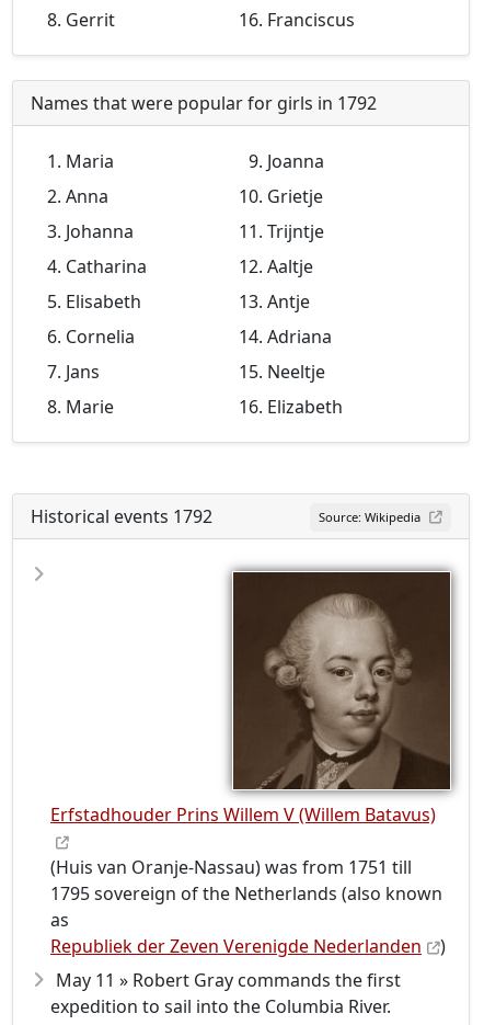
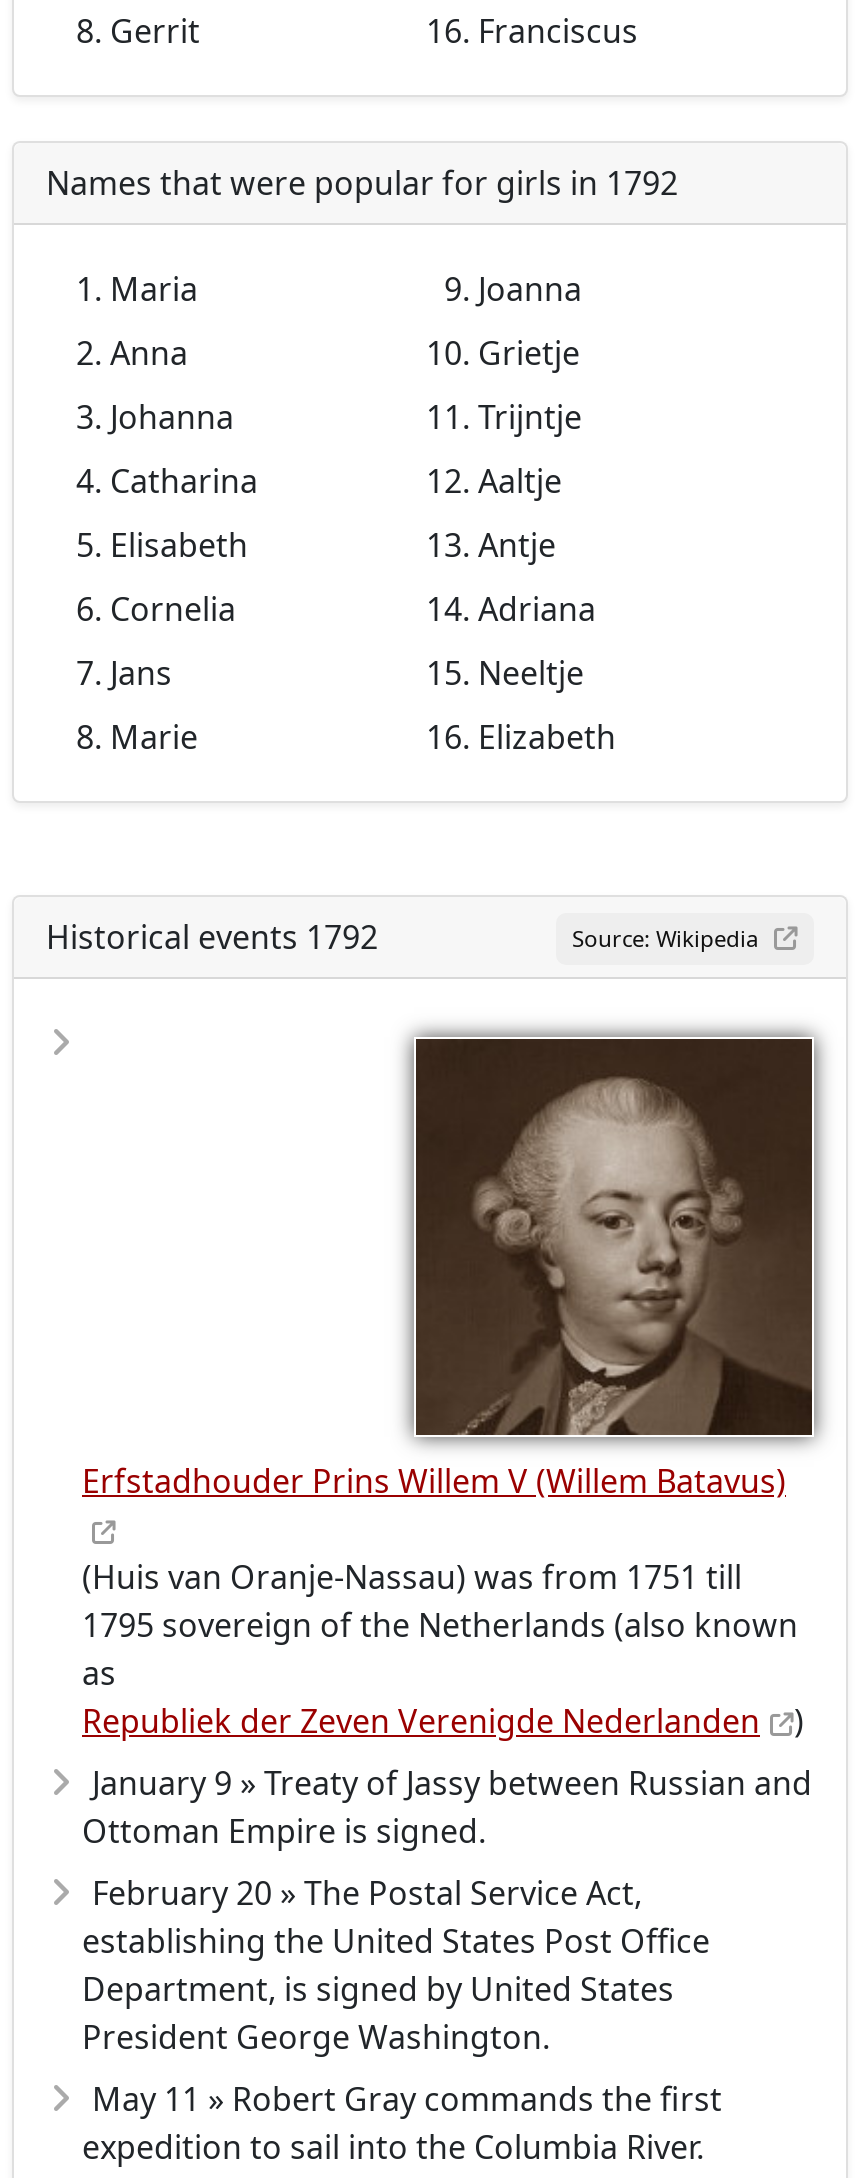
+ January 9 » Treaty of Jassy between Russian and
+ Ottoman Empire is signed.
+ February 20 » The Postal Service Act,
+ establishing the United States Post Office
+ Department, is signed by United States
+ President George Washington.
